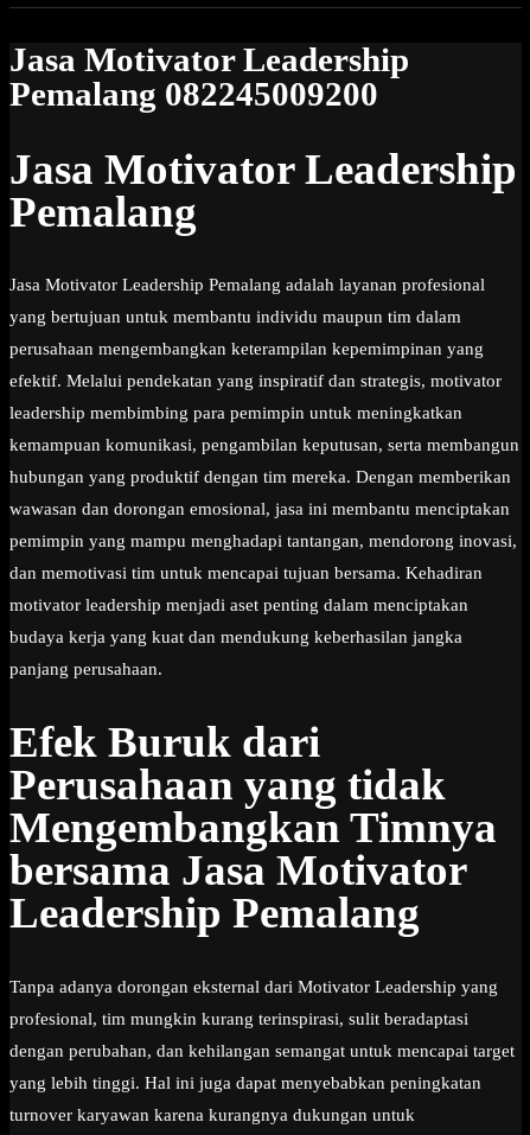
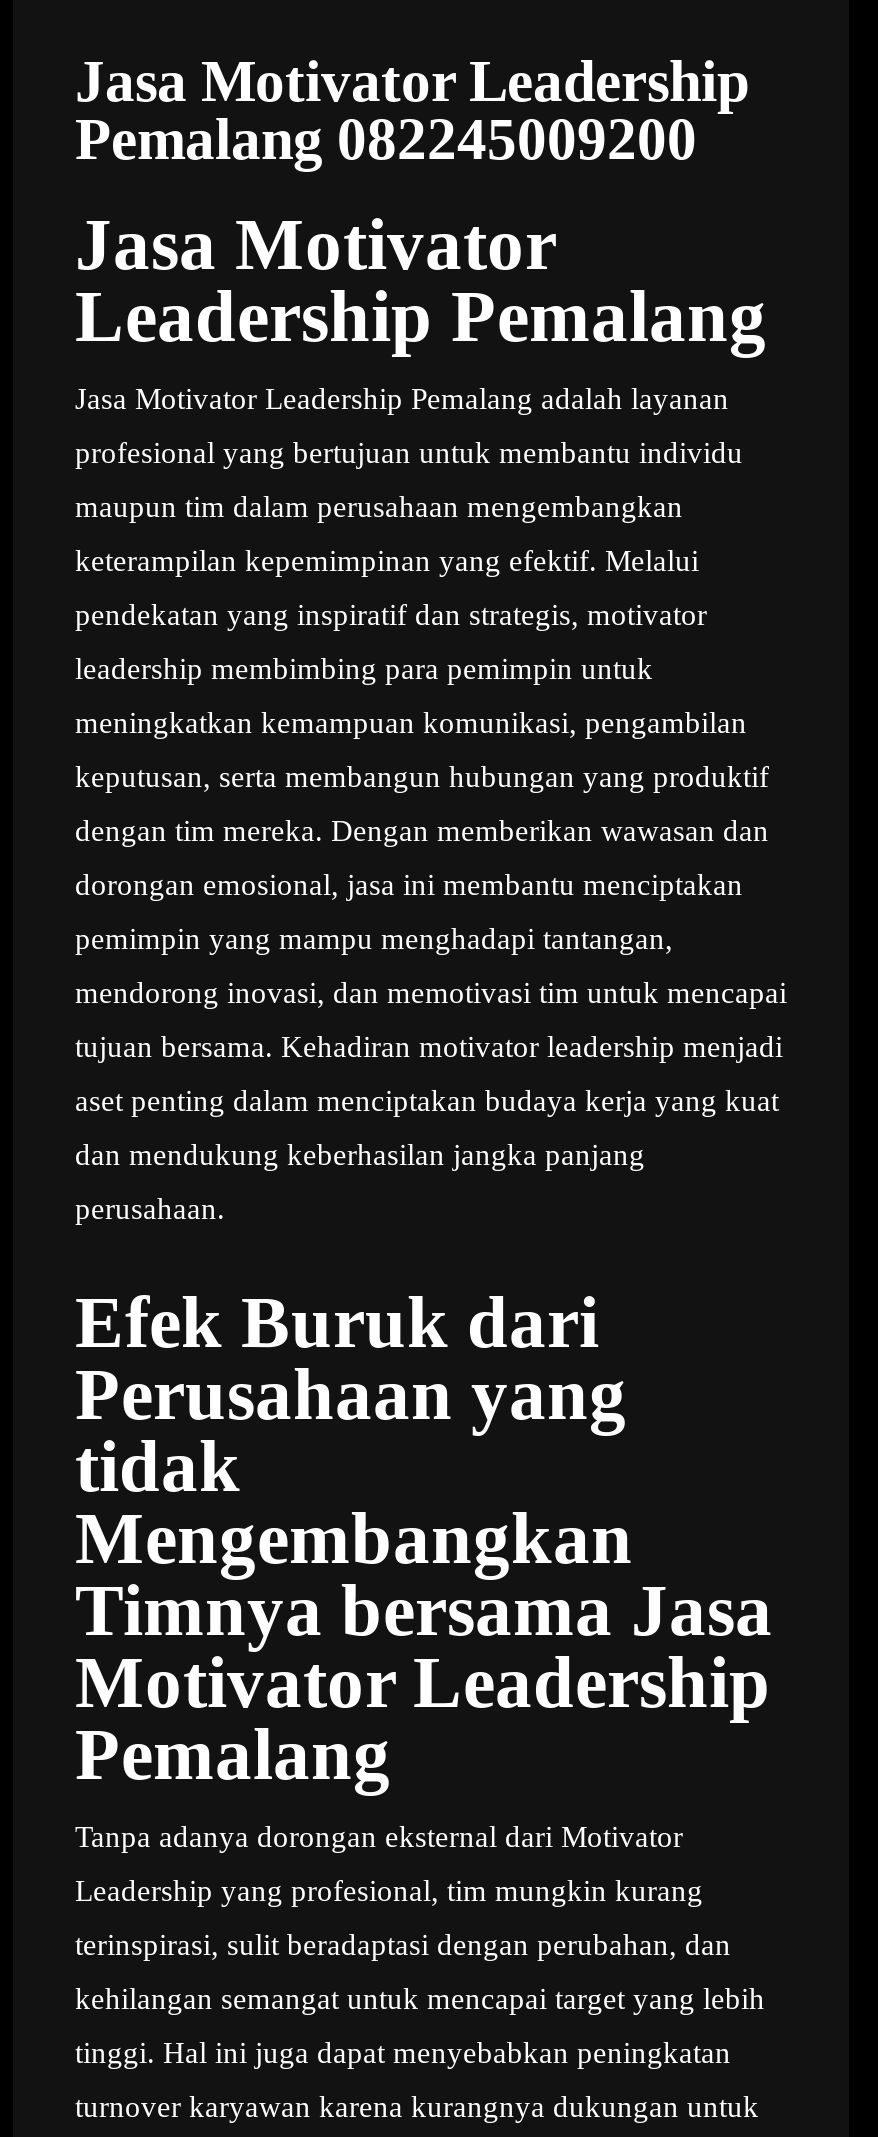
- Jasa Motivator Leadership
+ Jasa Motivator
+ Jasa Motivator Leadership Pemalang adalah layanan
+ profesional yang bertujuan untuk membantu individu
+ maupun tim dalam perusahaan mengembangkan
+ keterampilan kepemimpinan yang efektif. Melalui
+ pendekatan yang inspiratif dan strategis, motivator
+ leadership membimbing para pemimpin untuk
+ meningkatkan kemampuan komunikasi, pengambilan
+ keputusan, serta membangun hubungan yang produktif
+ dengan tim mereka. Dengan memberikan wawasan dan
+ dorongan emosional, jasa ini membantu menciptakan
+ pemimpin yang mampu menghadapi tantangan,
+ mendorong inovasi, dan memotivasi tim untuk mencapai
+ tujuan bersama. Kehadiran motivator leadership menjadi
+ aset penting dalam menciptakan budaya kerja yang kuat
+ dan mendukung keberhasilan jangka panjang
+ perusahaan.
+ Perusahaan yang
+ tidak
+ Mengembangkan
+ Timnya bersama Jasa
+ Motivator Leadership

moved down: Pemalang

- Jasa Motivator Leadership Pemalang adalah layanan profesional
- yang bertujuan untuk membantu individu maupun tim dalam
- perusahaan mengembangkan keterampilan kepemimpinan yang
- efektif. Melalui pendekatan yang inspiratif dan strategis, motivator
- leadership membimbing para pemimpin untuk meningkatkan
- kemampuan komunikasi, pengambilan keputusan, serta membangun
- hubungan yang produktif dengan tim mereka. Dengan memberikan
- wawasan dan dorongan emosional, jasa ini membantu menciptakan
- pemimpin yang mampu menghadapi tantangan, mendorong inovasi,
- dan memotivasi tim untuk mencapai tujuan bersama. Kehadiran
- motivator leadership menjadi aset penting dalam menciptakan
- budaya kerja yang kuat dan mendukung keberhasilan jangka
- panjang perusahaan.
- Perusahaan yang tidak
- Mengembangkan Timnya
- bersama Jasa Motivator
- Tanpa adanya dorongan eksternal dari Motivator Leadership yang
- profesional, tim mungkin kurang terinspirasi, sulit beradaptasi
- dengan perubahan, dan kehilangan semangat untuk mencapai target
- yang lebih tinggi. Hal ini juga dapat menyebabkan peningkatan
+ Tanpa adanya dorongan eksternal dari Motivator
+ Leadership yang profesional, tim mungkin kurang
+ terinspirasi, sulit beradaptasi dengan perubahan, dan
+ kehilangan semangat untuk mencapai target yang lebih
+ tinggi. Hal ini juga dapat menyebabkan peningkatan

moved up: Efek Buruk dari

moved up: Leadership Pemalang
